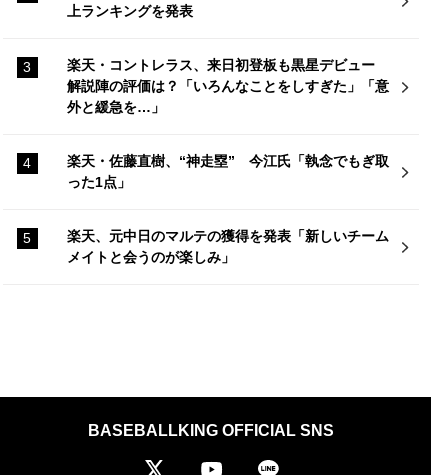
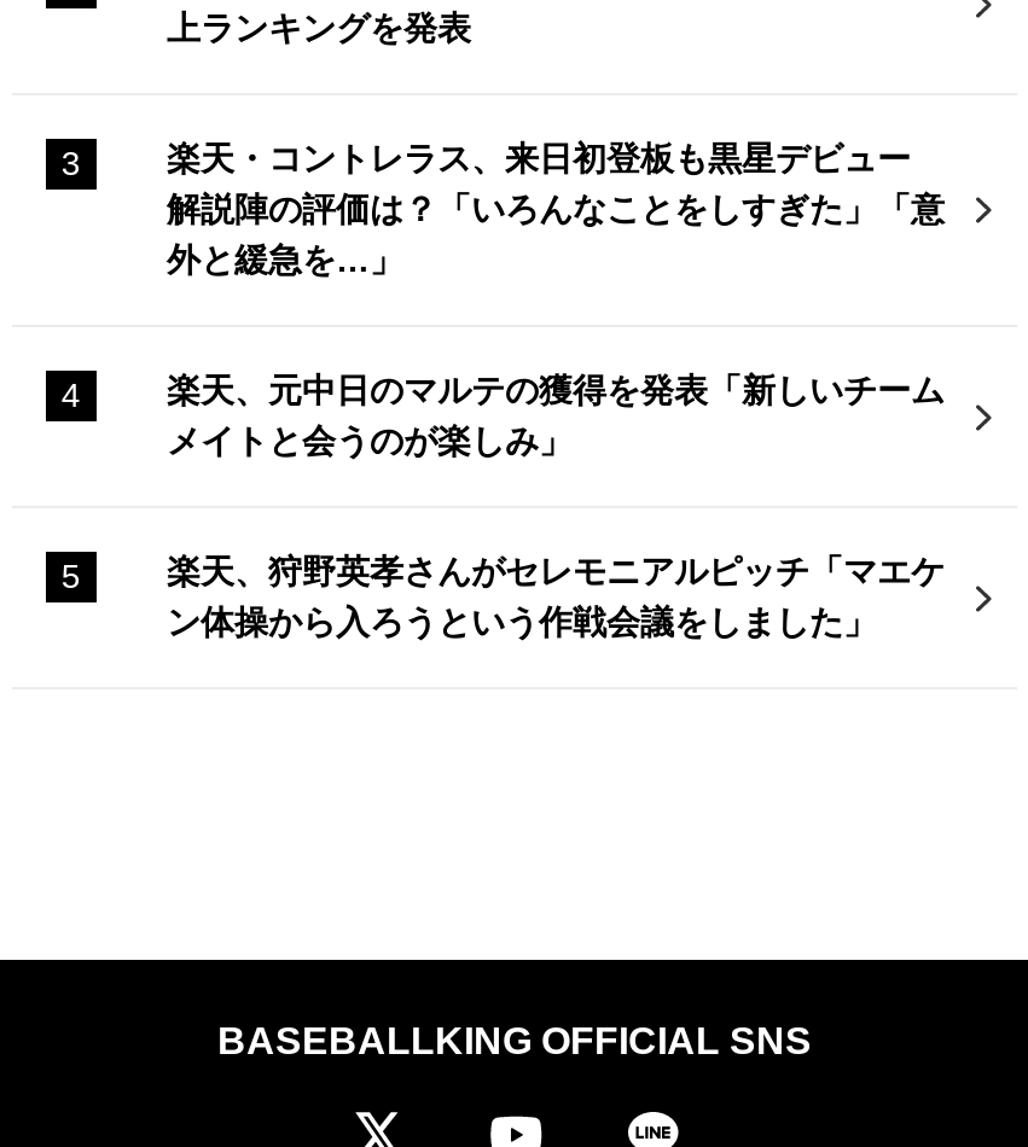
- 楽天・佐藤直樹、“神走塁” 今江氏「執念でもぎ取
- った1点」

moved up: 楽天、元中日のマルテの獲得を発表「新しいチーム | メイトと会うのが楽しみ」

+ 楽天、狩野英孝さんがセレモニアルピッチ「マエケ
+ ン体操から入ろうという作戦会議をしました」
